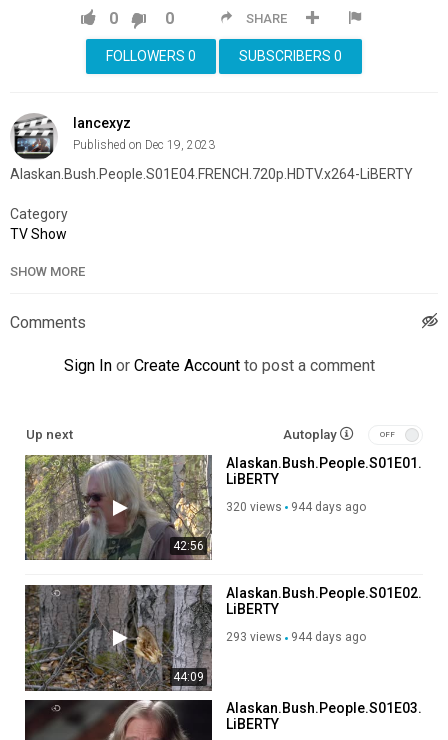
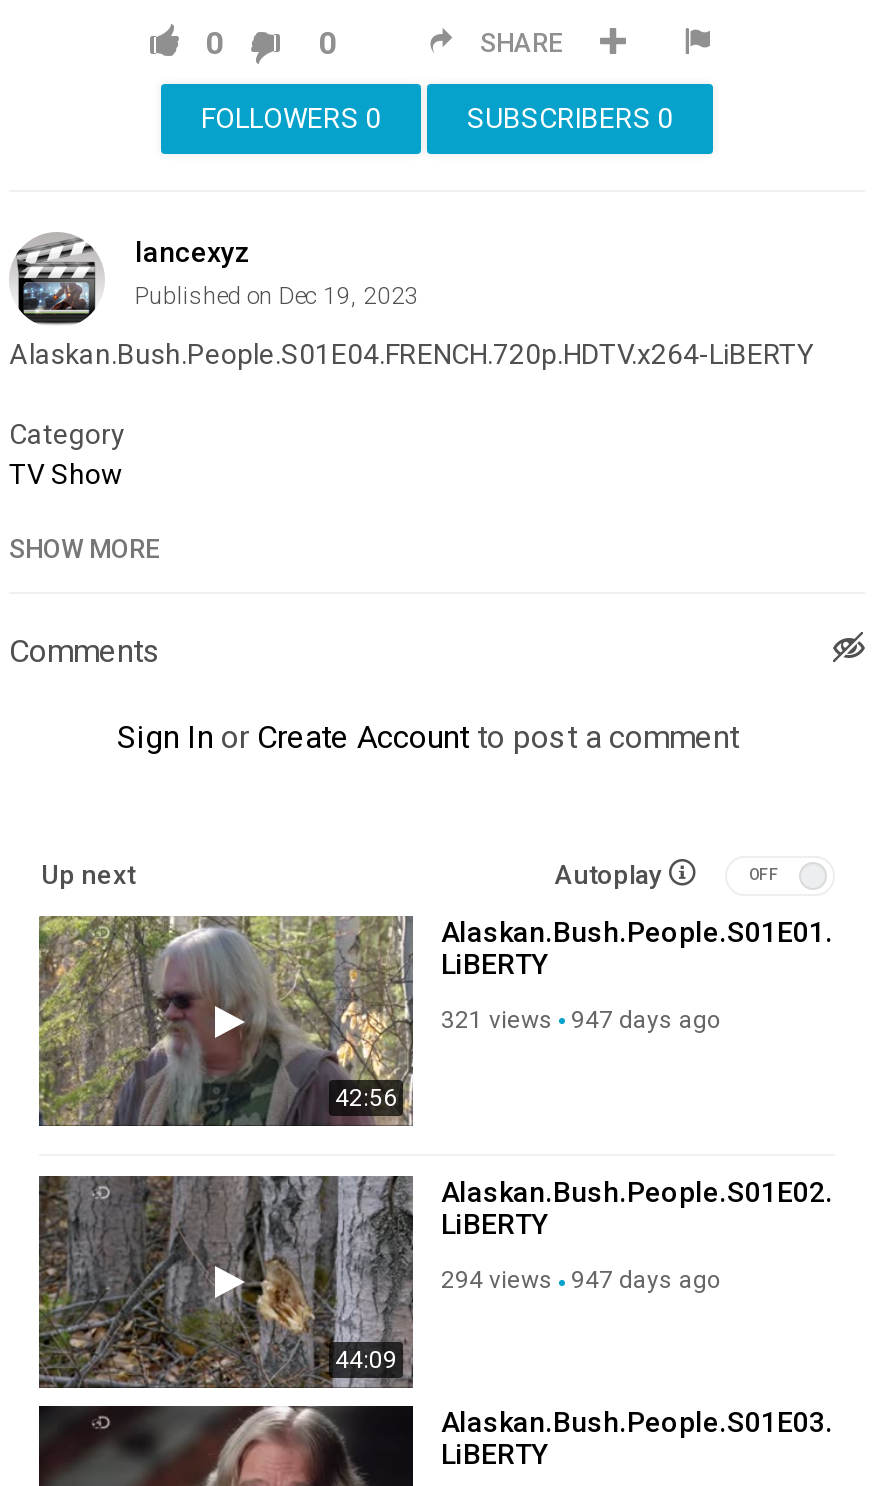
- 320 views
+ 321 views

- 944 days ago
+ 947 days ago

- 293 views
+ 294 views

- 944 days ago
+ 947 days ago
